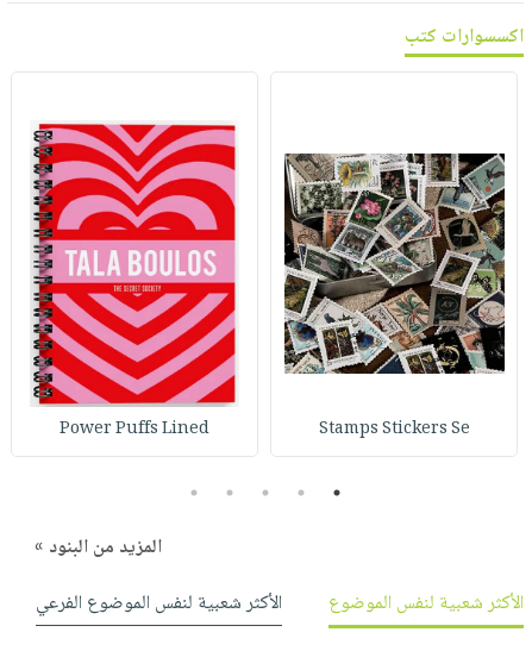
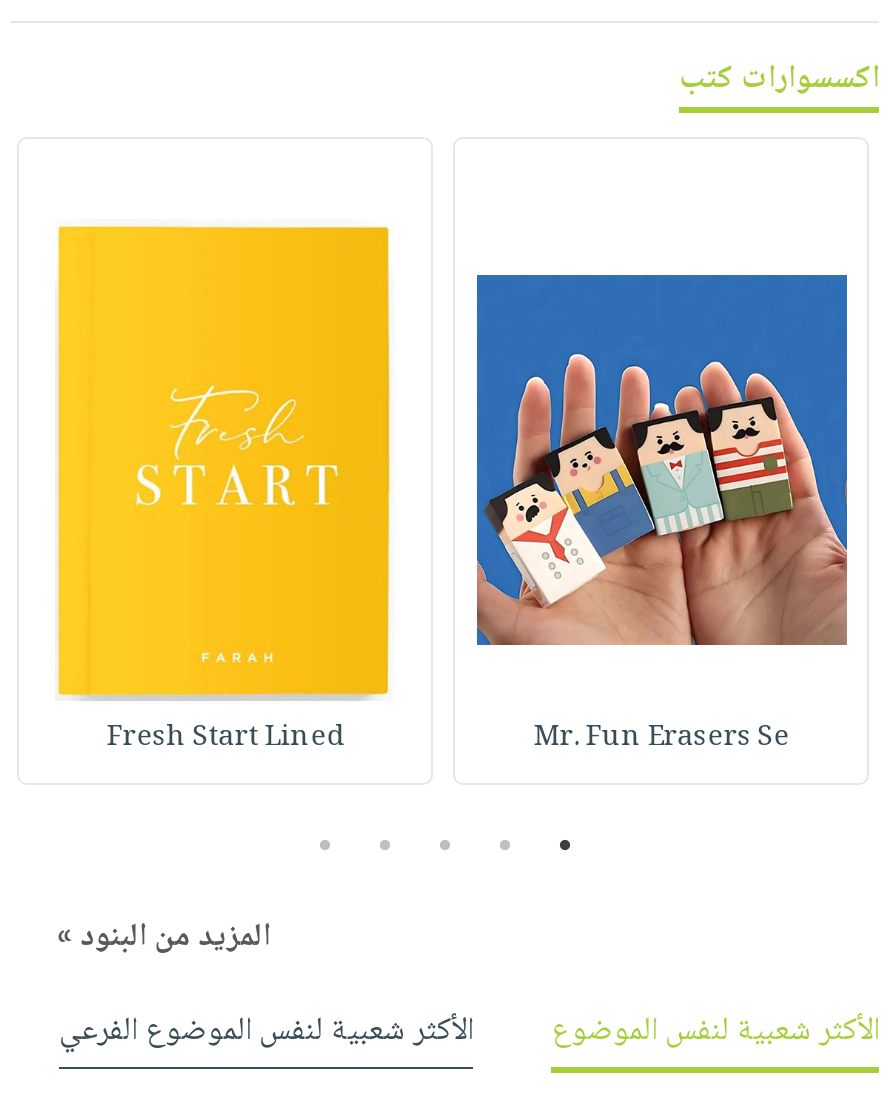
- [image]
- Stamps Stickers Se
- Power Puffs Lined
+ [image]
+ Mr. Fun Erasers Se
+ Fresh Start Lined

- [image]
+ [image]
